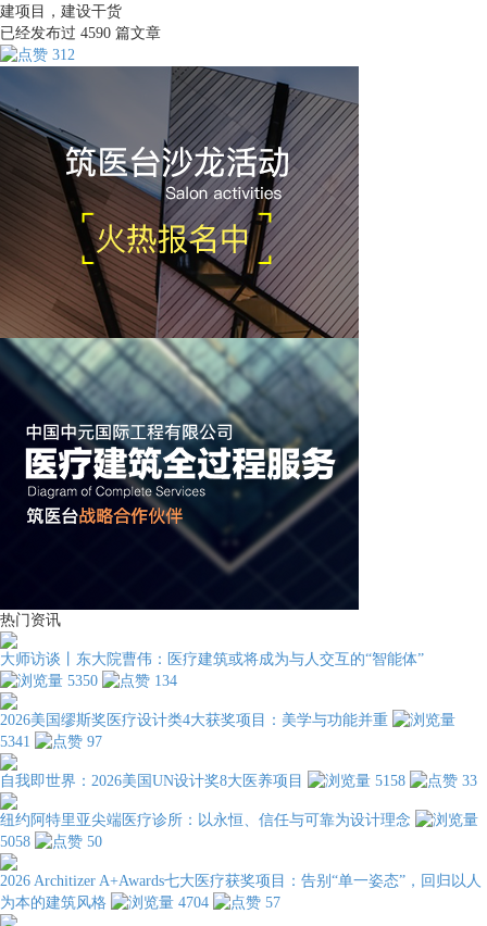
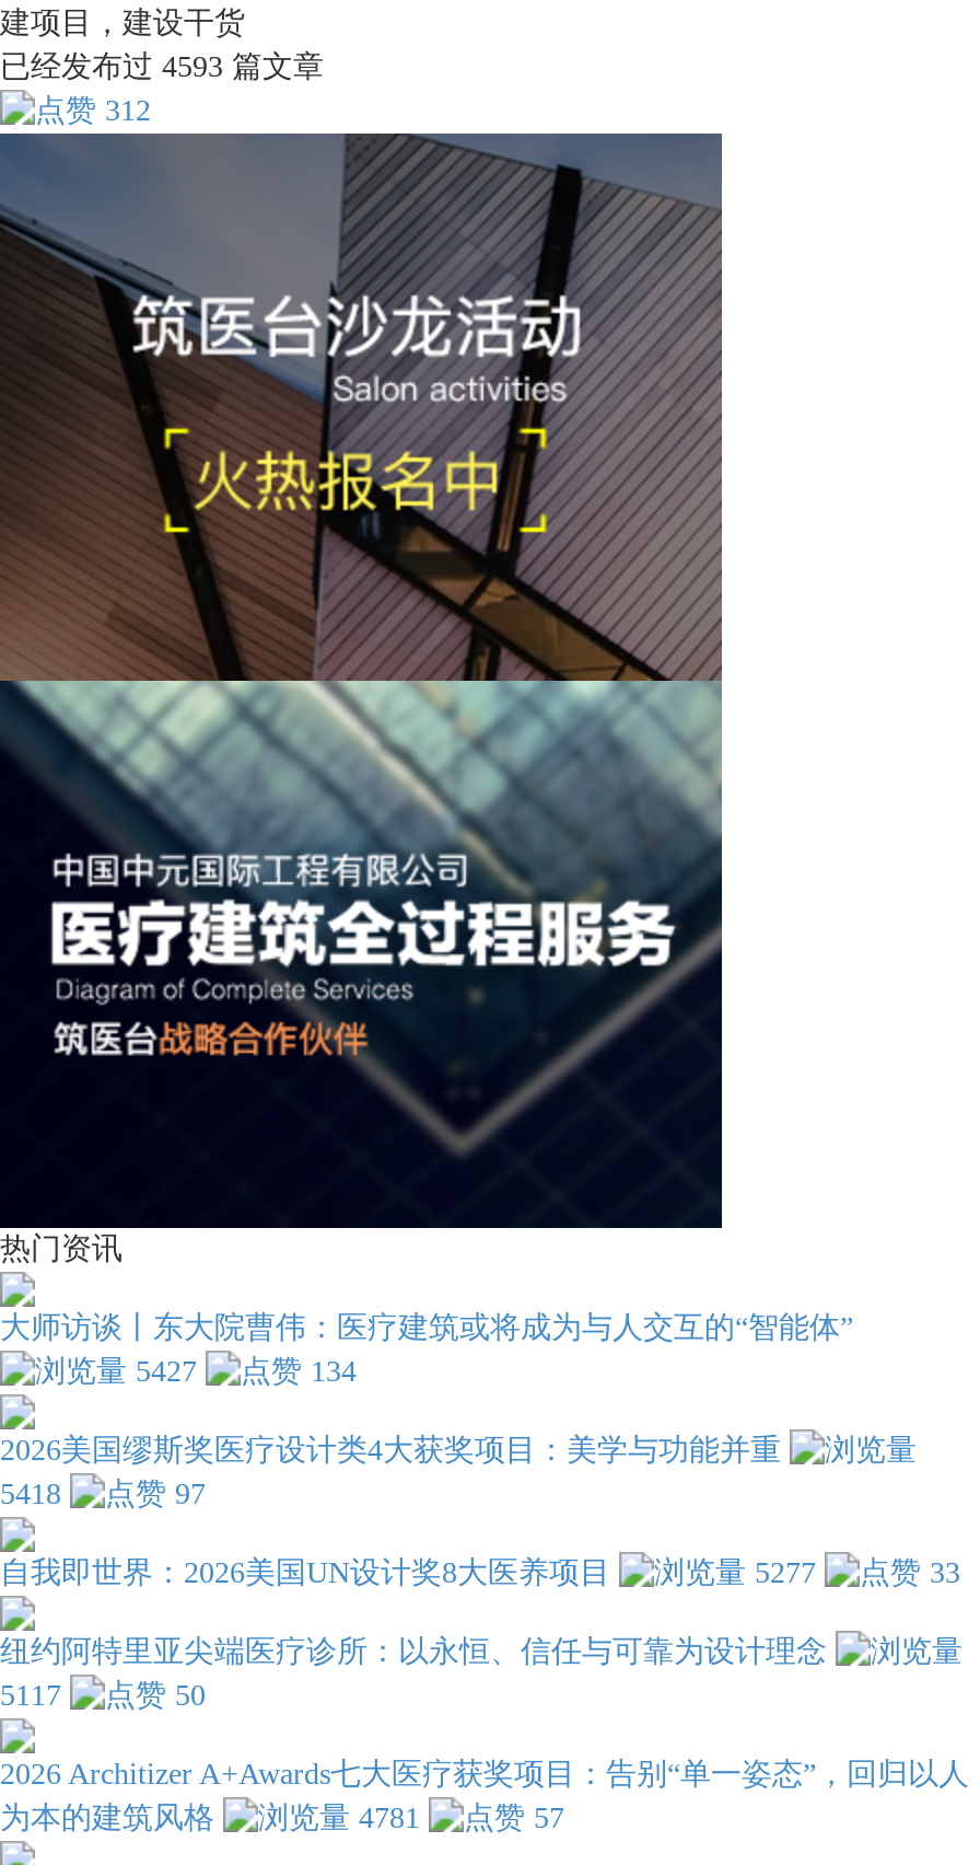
- 已经发布过4590篇文章
+ 已经发布过4593篇文章

- 5350
+ 5427

- 5341
+ 5418

- 5158
+ 5277

- 5058
+ 5117

- 4704
+ 4781
